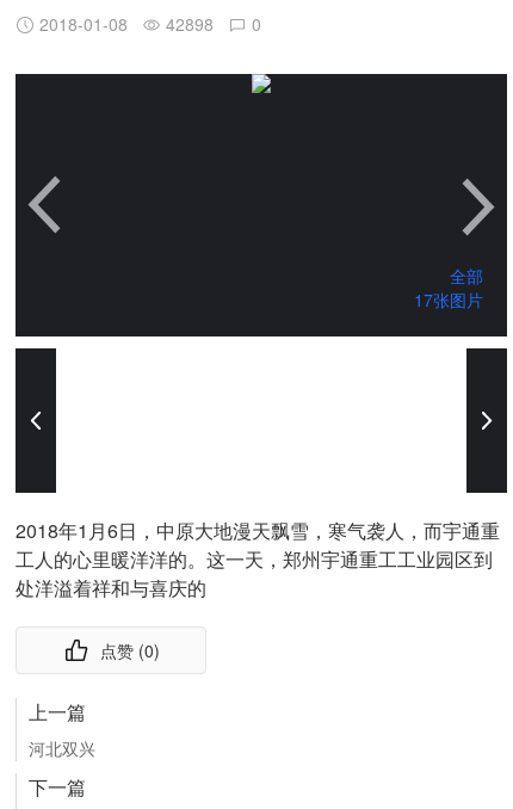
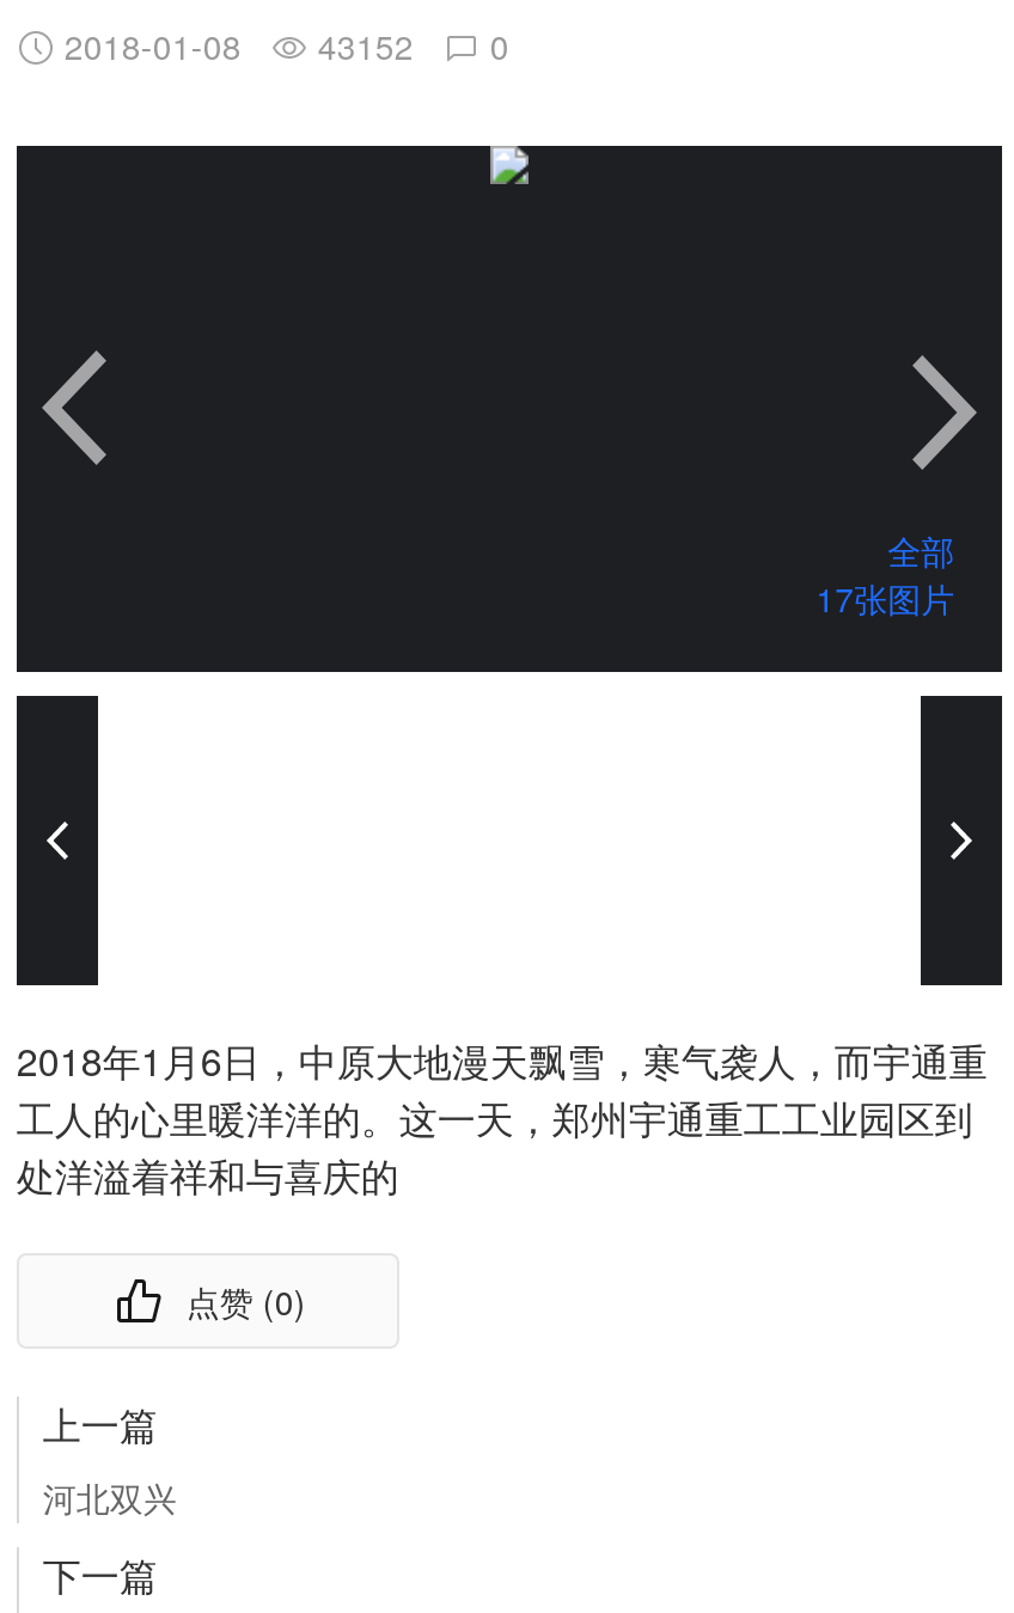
- 2018-01-08 42898 0
+ 2018-01-08 43152 0
